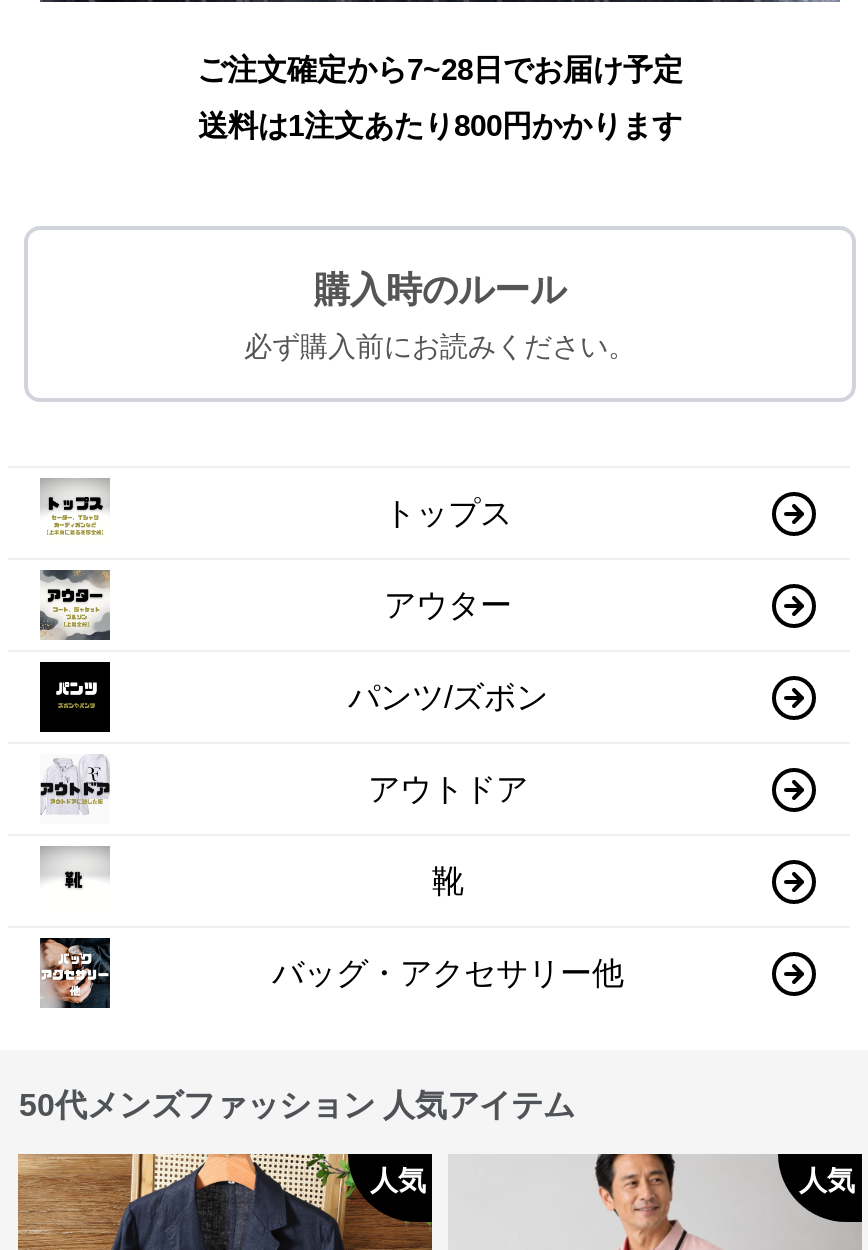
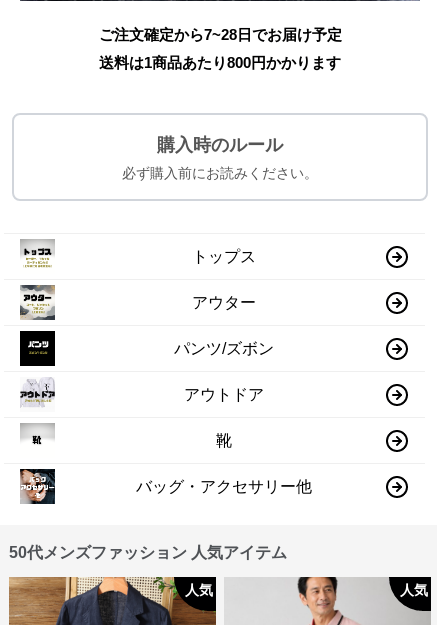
- 送料は1注文あたり800円かかります
+ 送料は1商品あたり800円かかります
